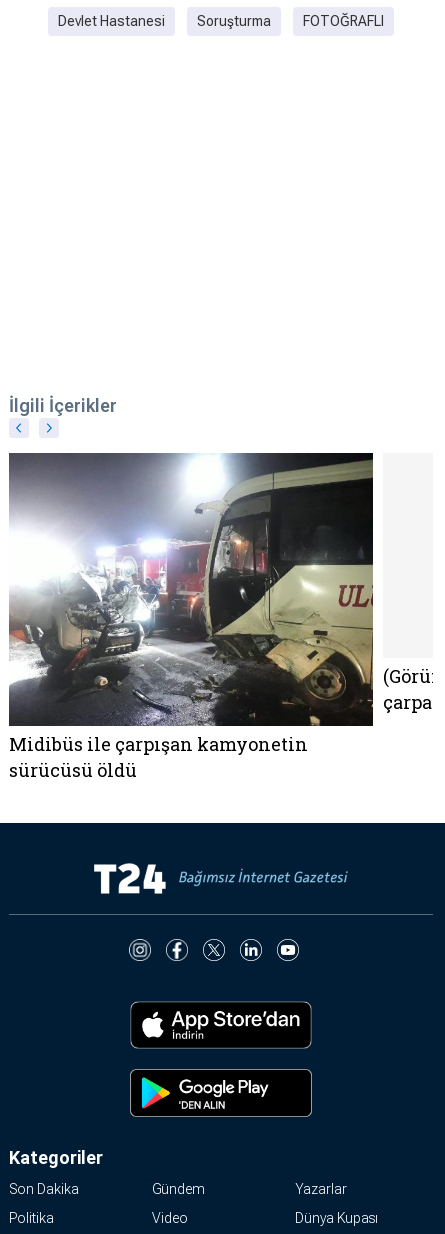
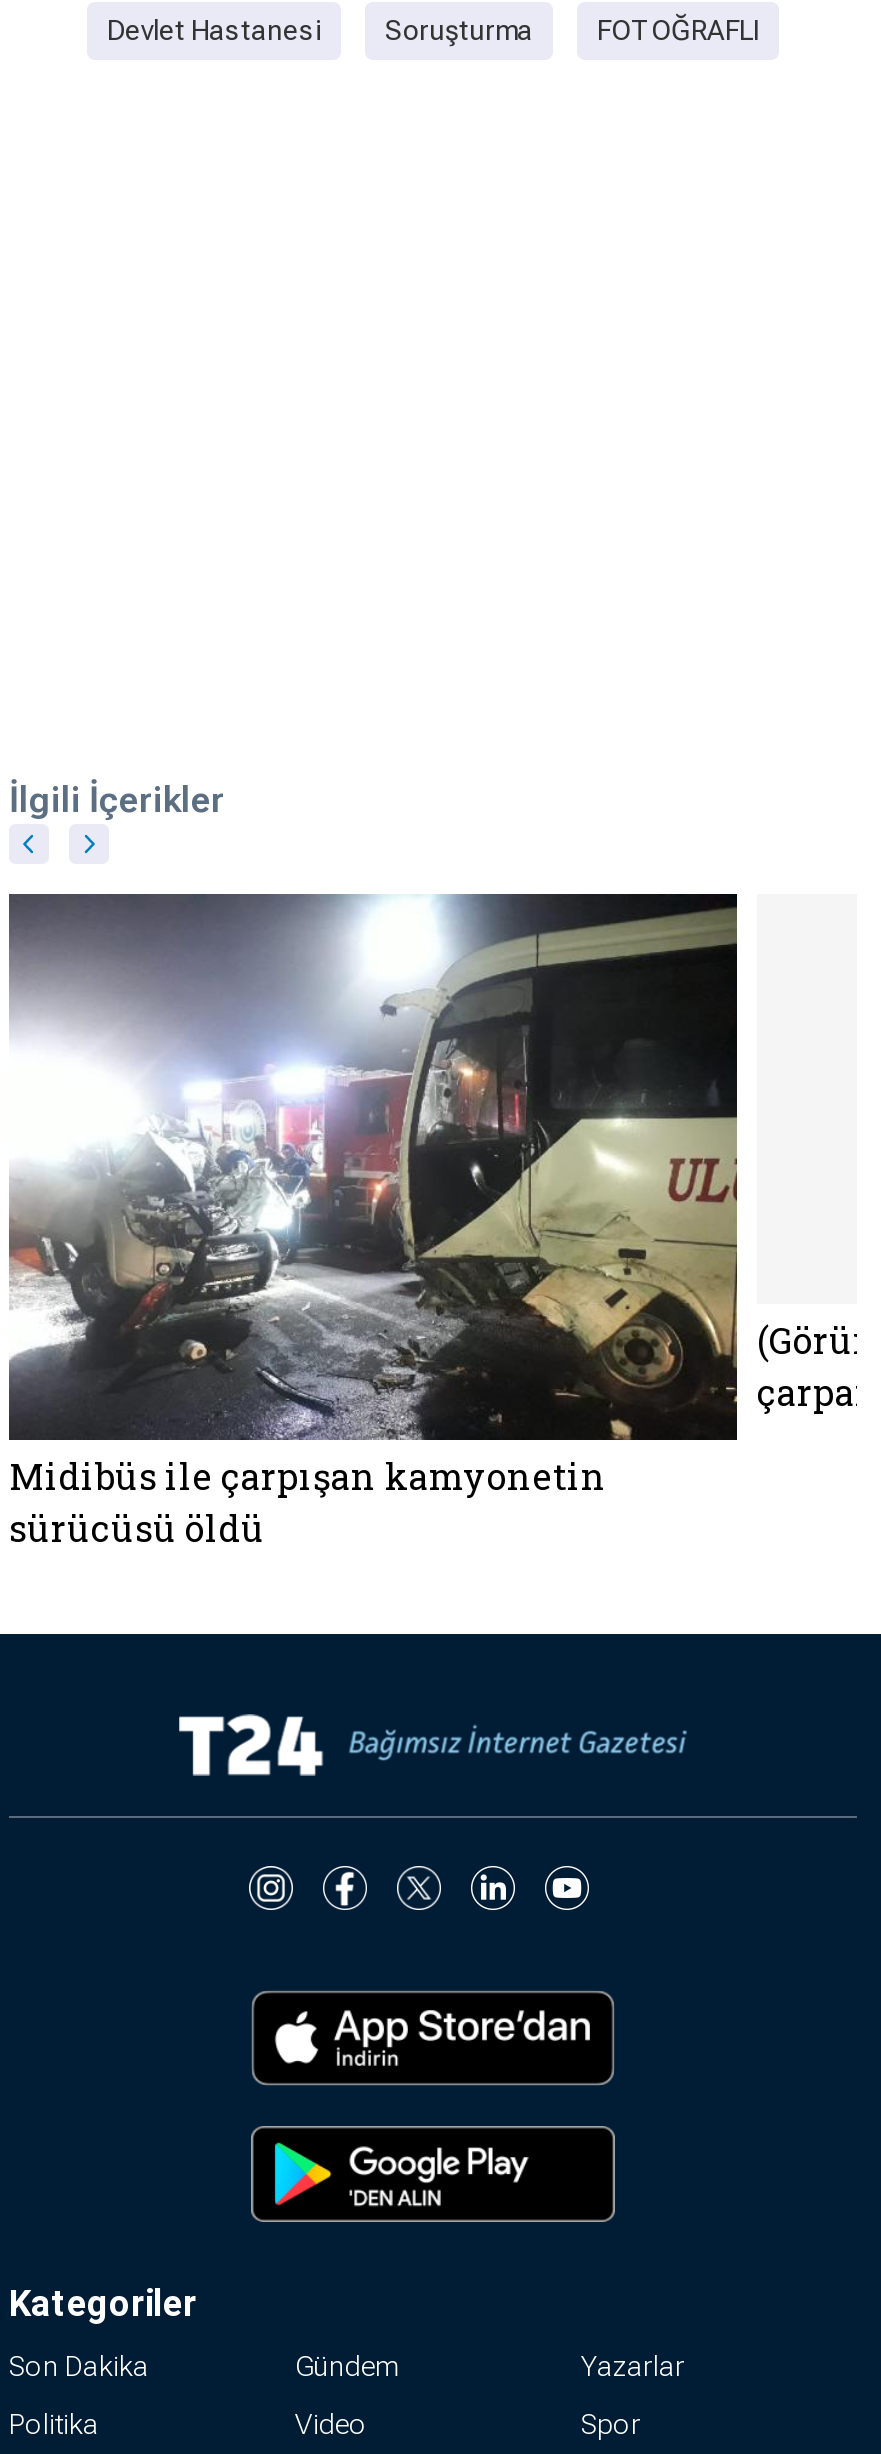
- Dünya Kupası
+ Spor
